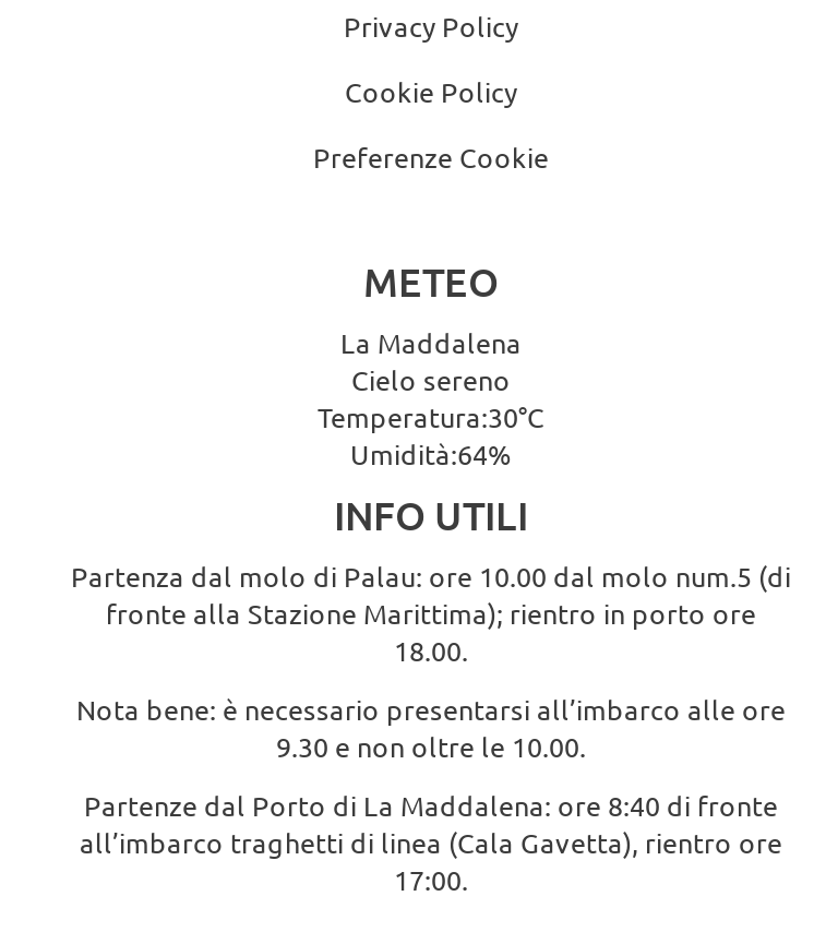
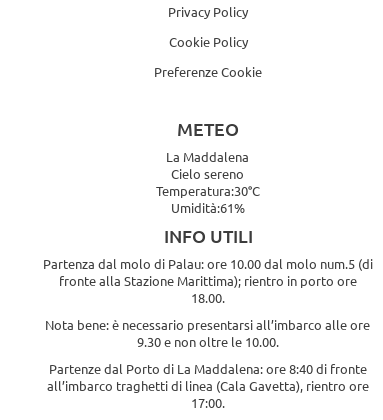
- Umidità:64%
+ Umidità:61%
